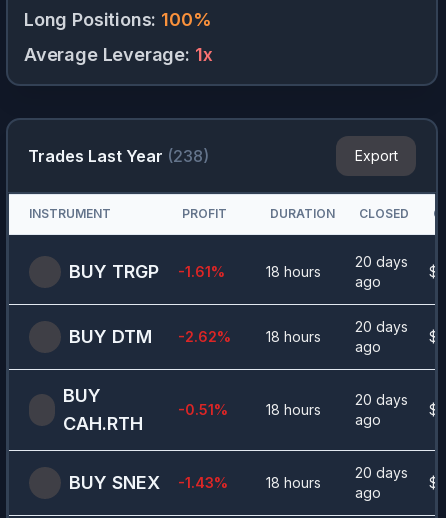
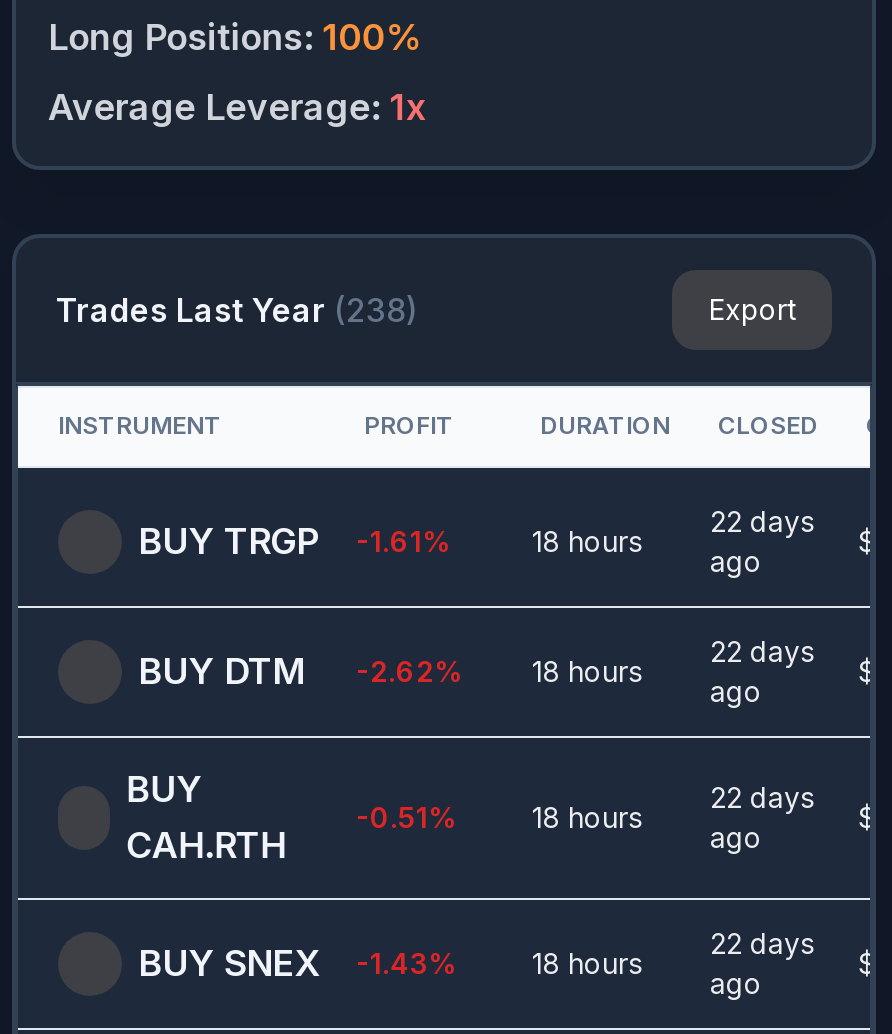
- 20 days
+ 22 days

- 20 days
+ 22 days

- 20 days
+ 22 days

- 20 days
+ 22 days
